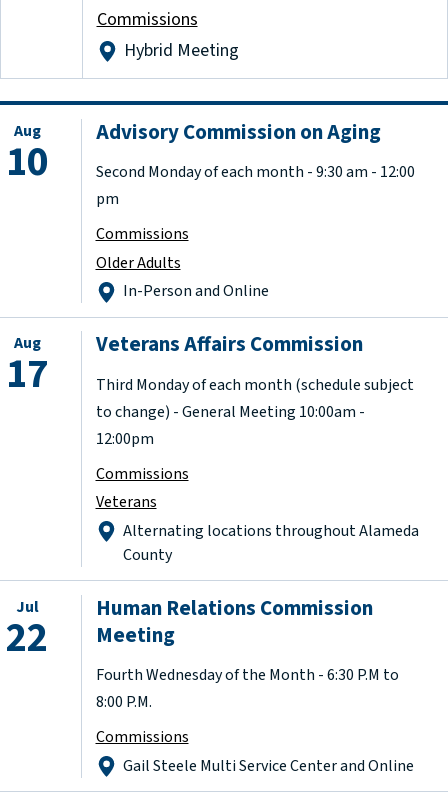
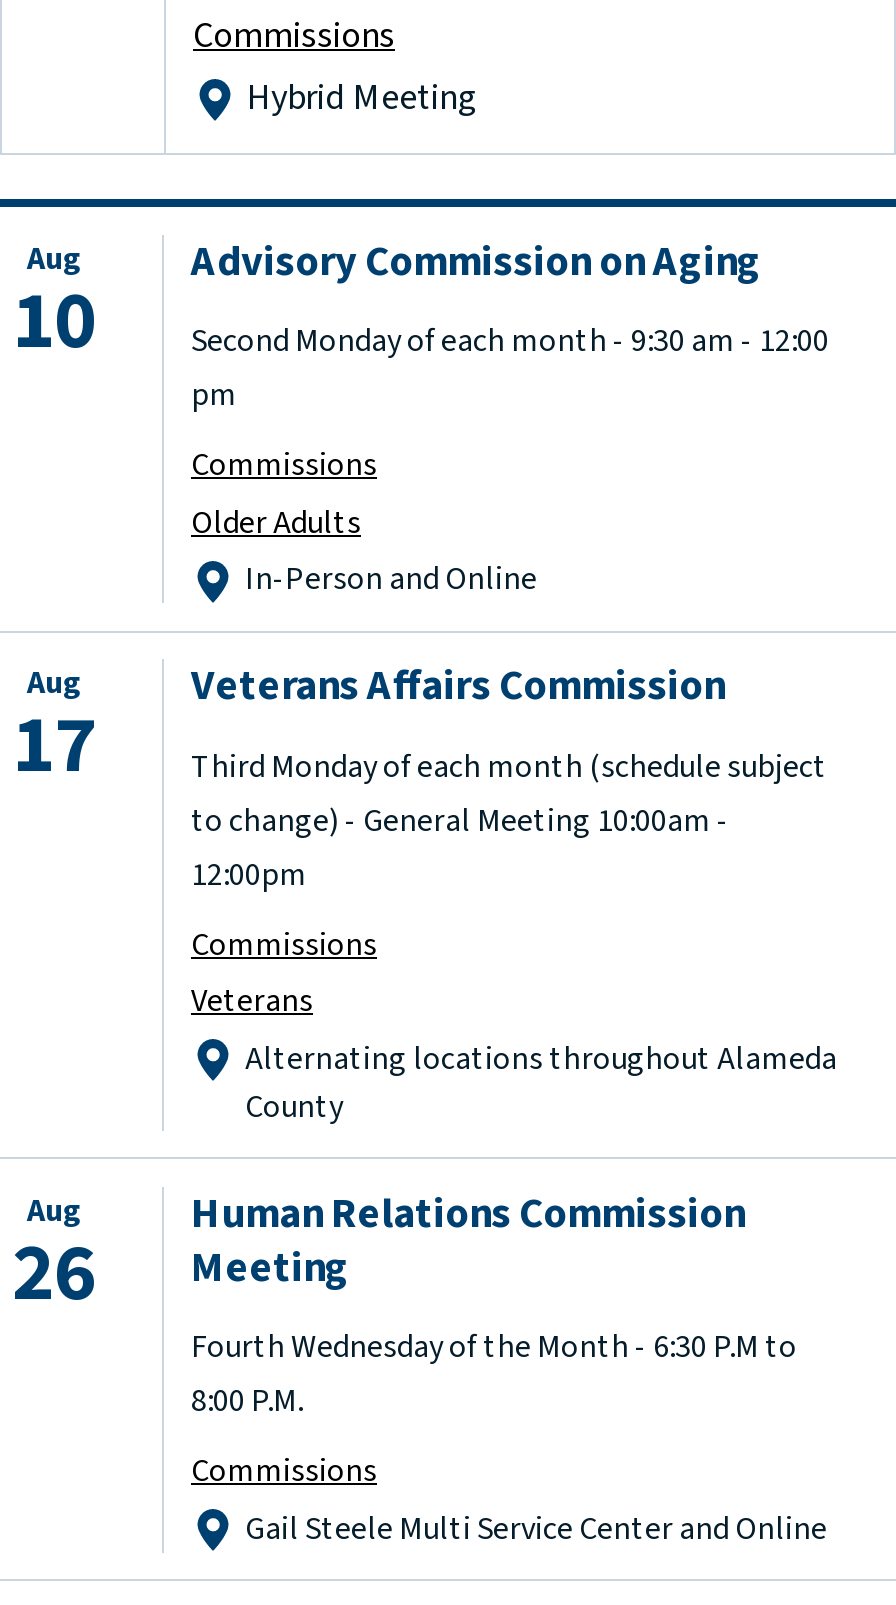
- Jul
- 22
+ Aug
+ 26
